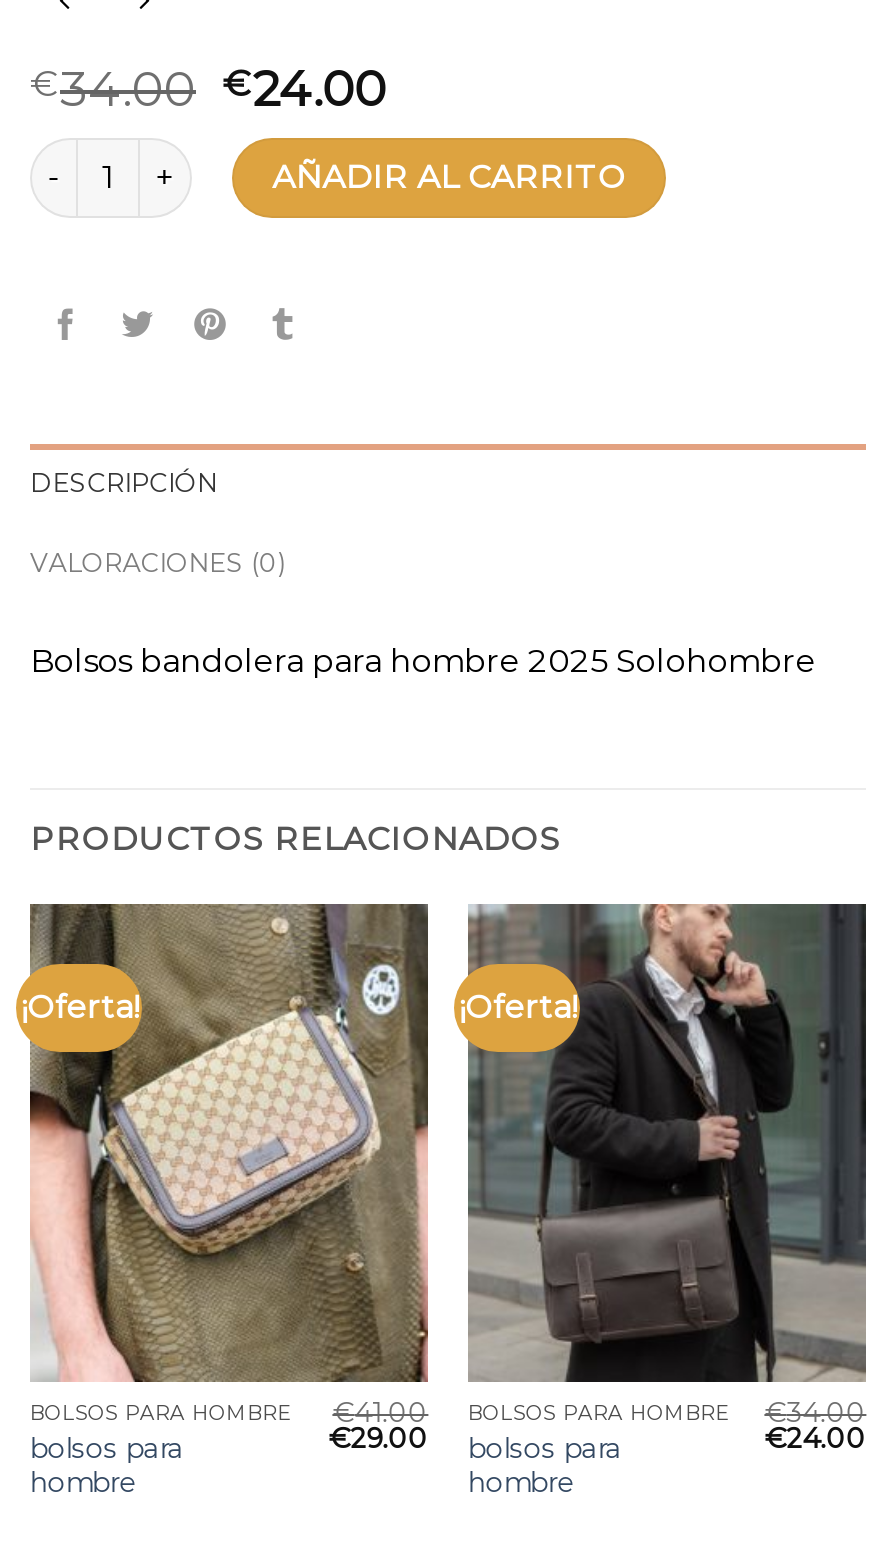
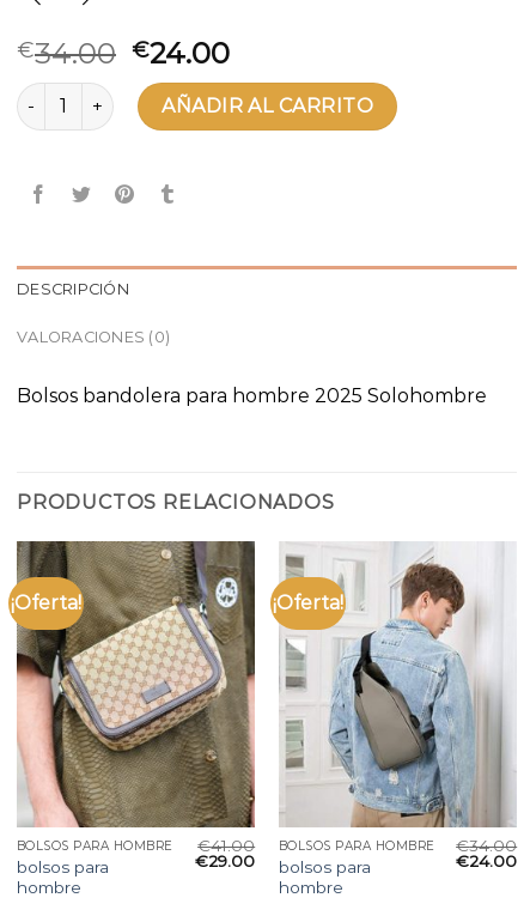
- [image]
+ [image]
